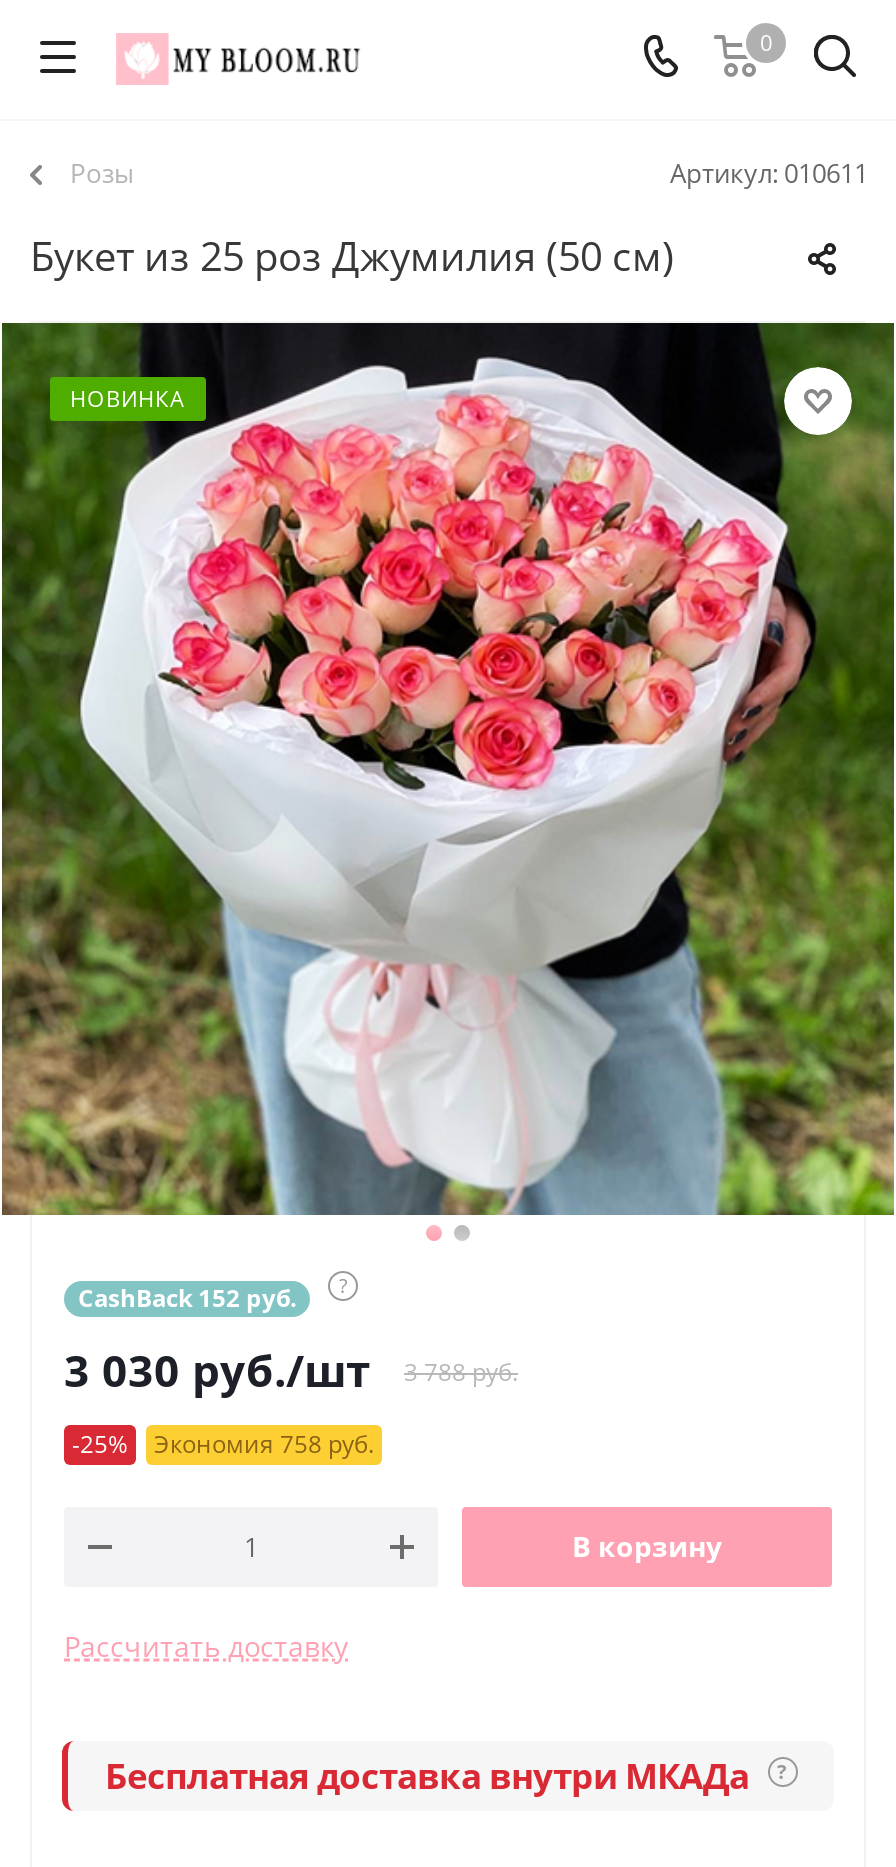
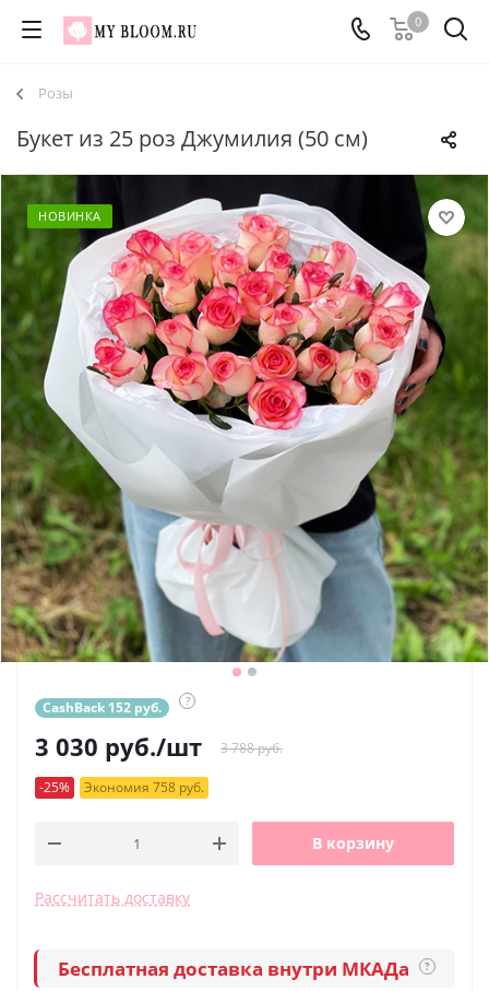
- Артикул: 010611
